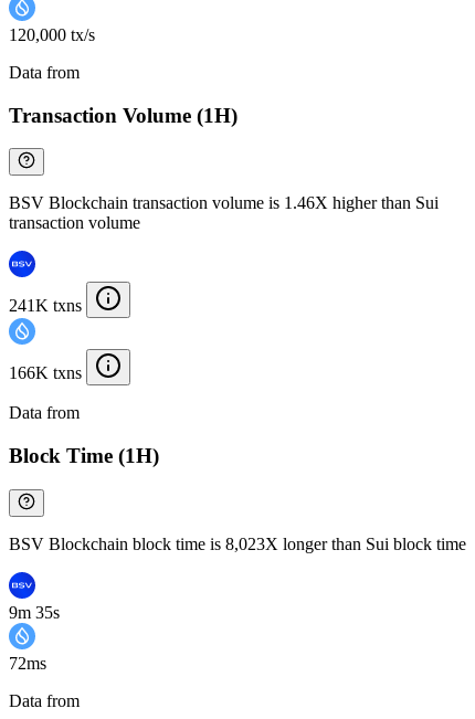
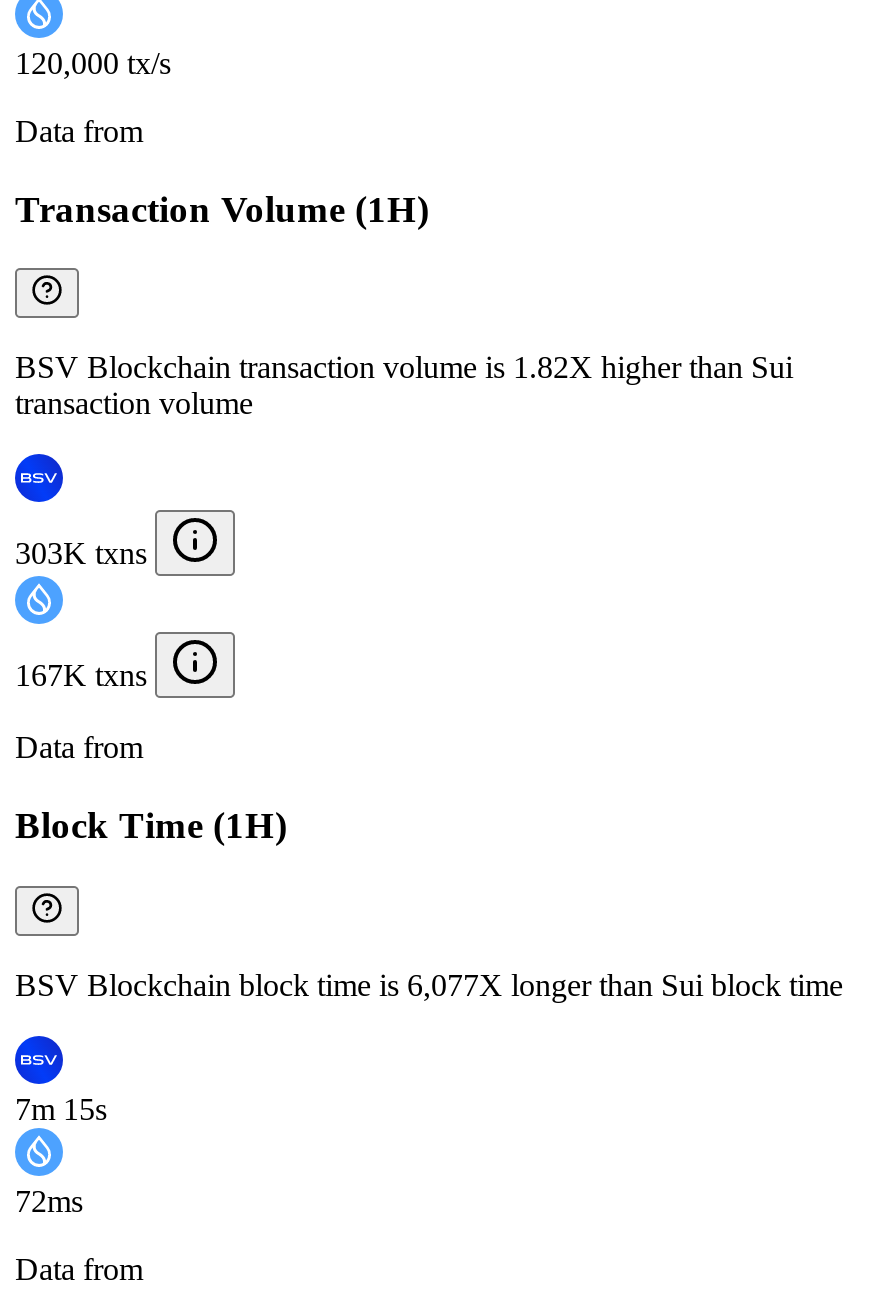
- BSV Blockchain transaction volume is 1.46X higher than Sui
+ BSV Blockchain transaction volume is 1.82X higher than Sui

- 241K txns
+ 303K txns

- 166K txns
+ 167K txns

- BSV Blockchain block time is 8,023X longer than Sui block time
+ BSV Blockchain block time is 6,077X longer than Sui block time

- 9m 35s
+ 7m 15s
